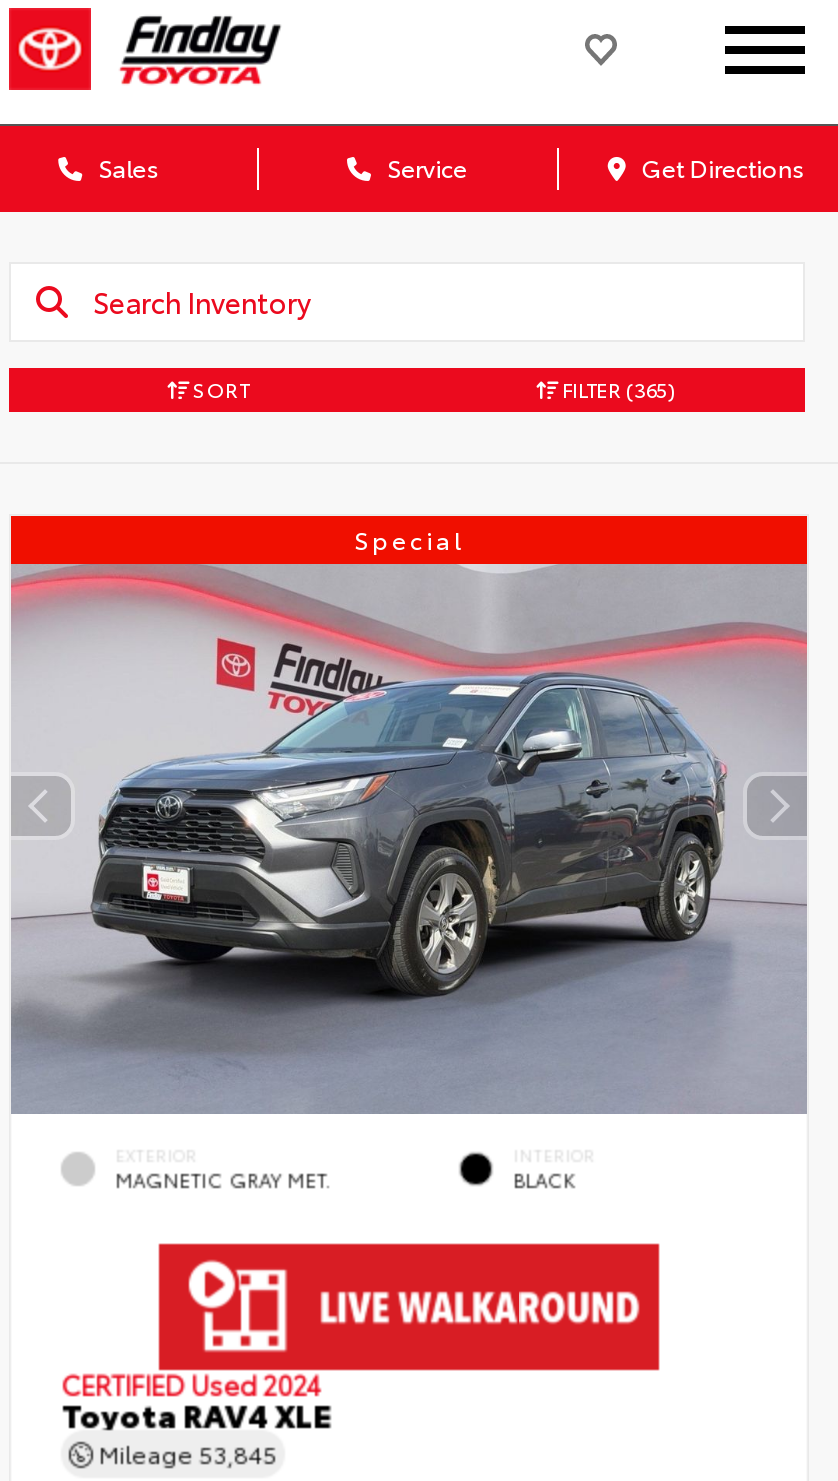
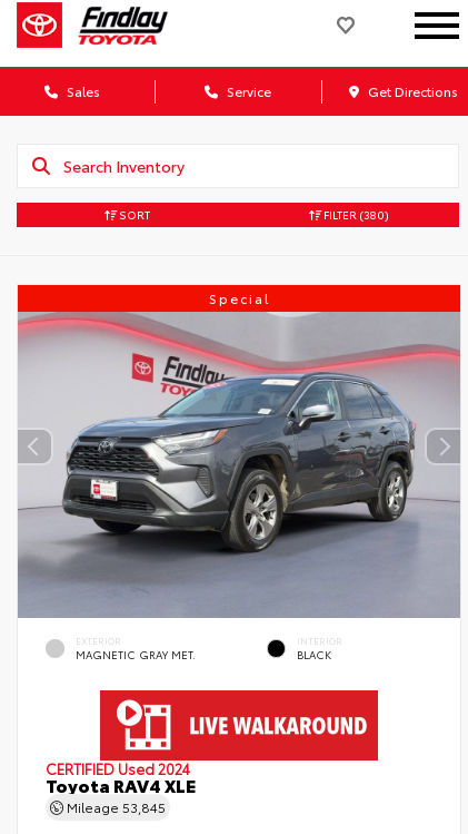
- FILTER (365)
+ FILTER (380)
